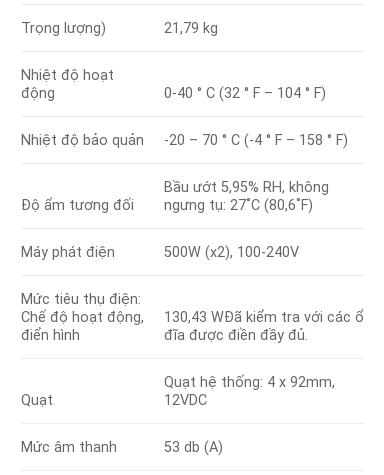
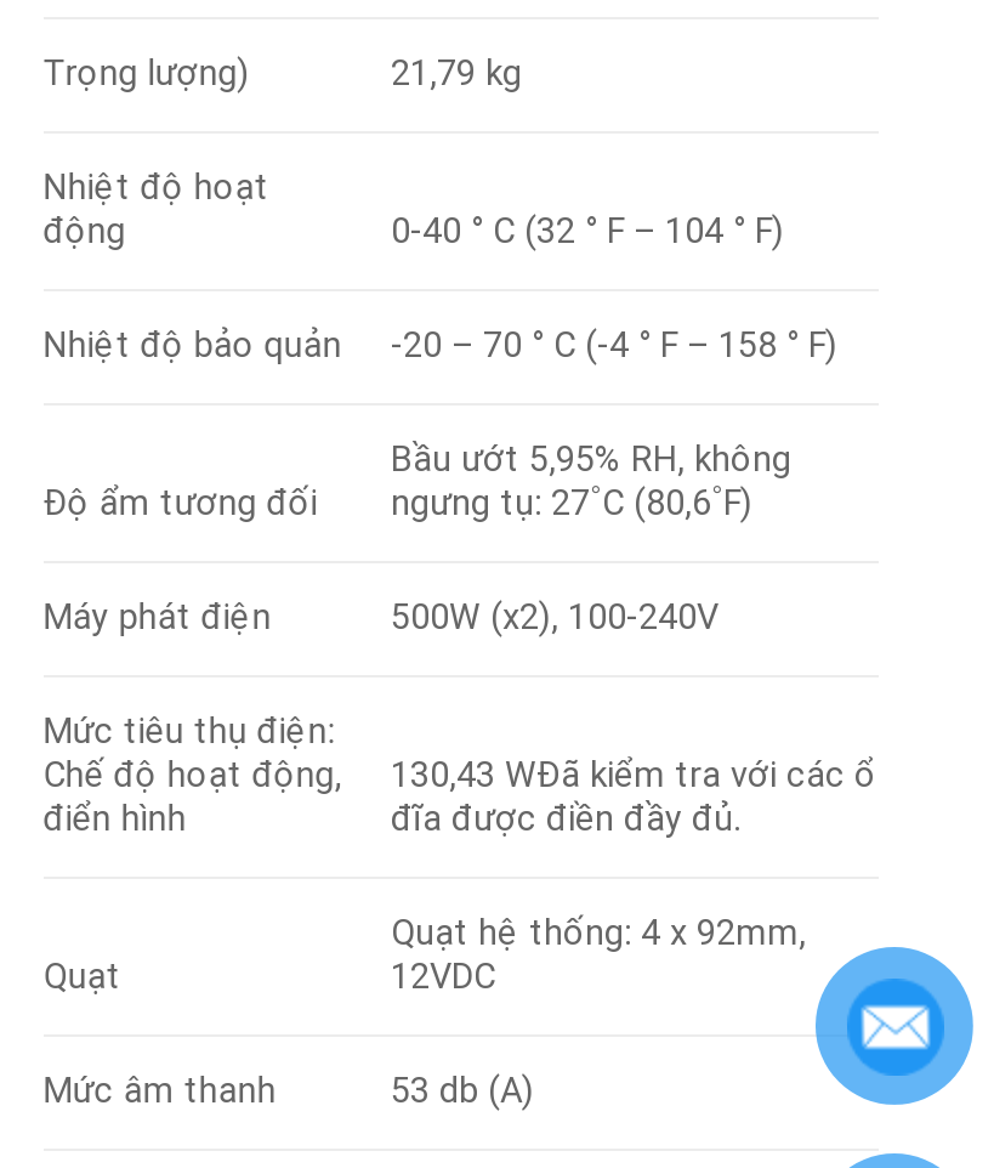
+ [image]
